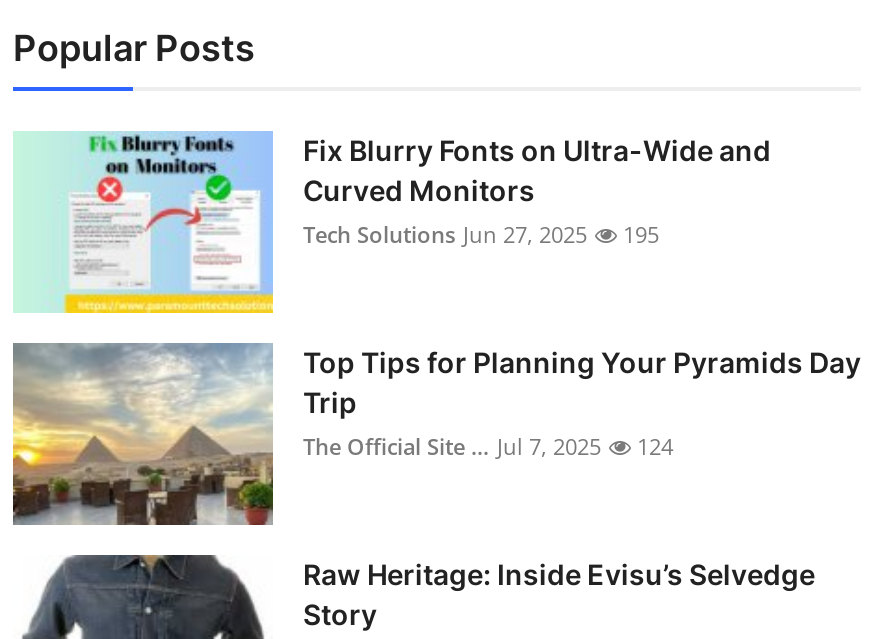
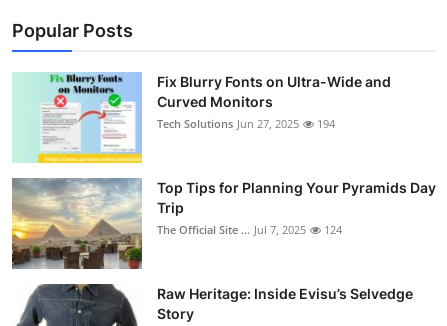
- Tech Solutions Jun 27, 2025 195
+ Tech Solutions Jun 27, 2025 194
